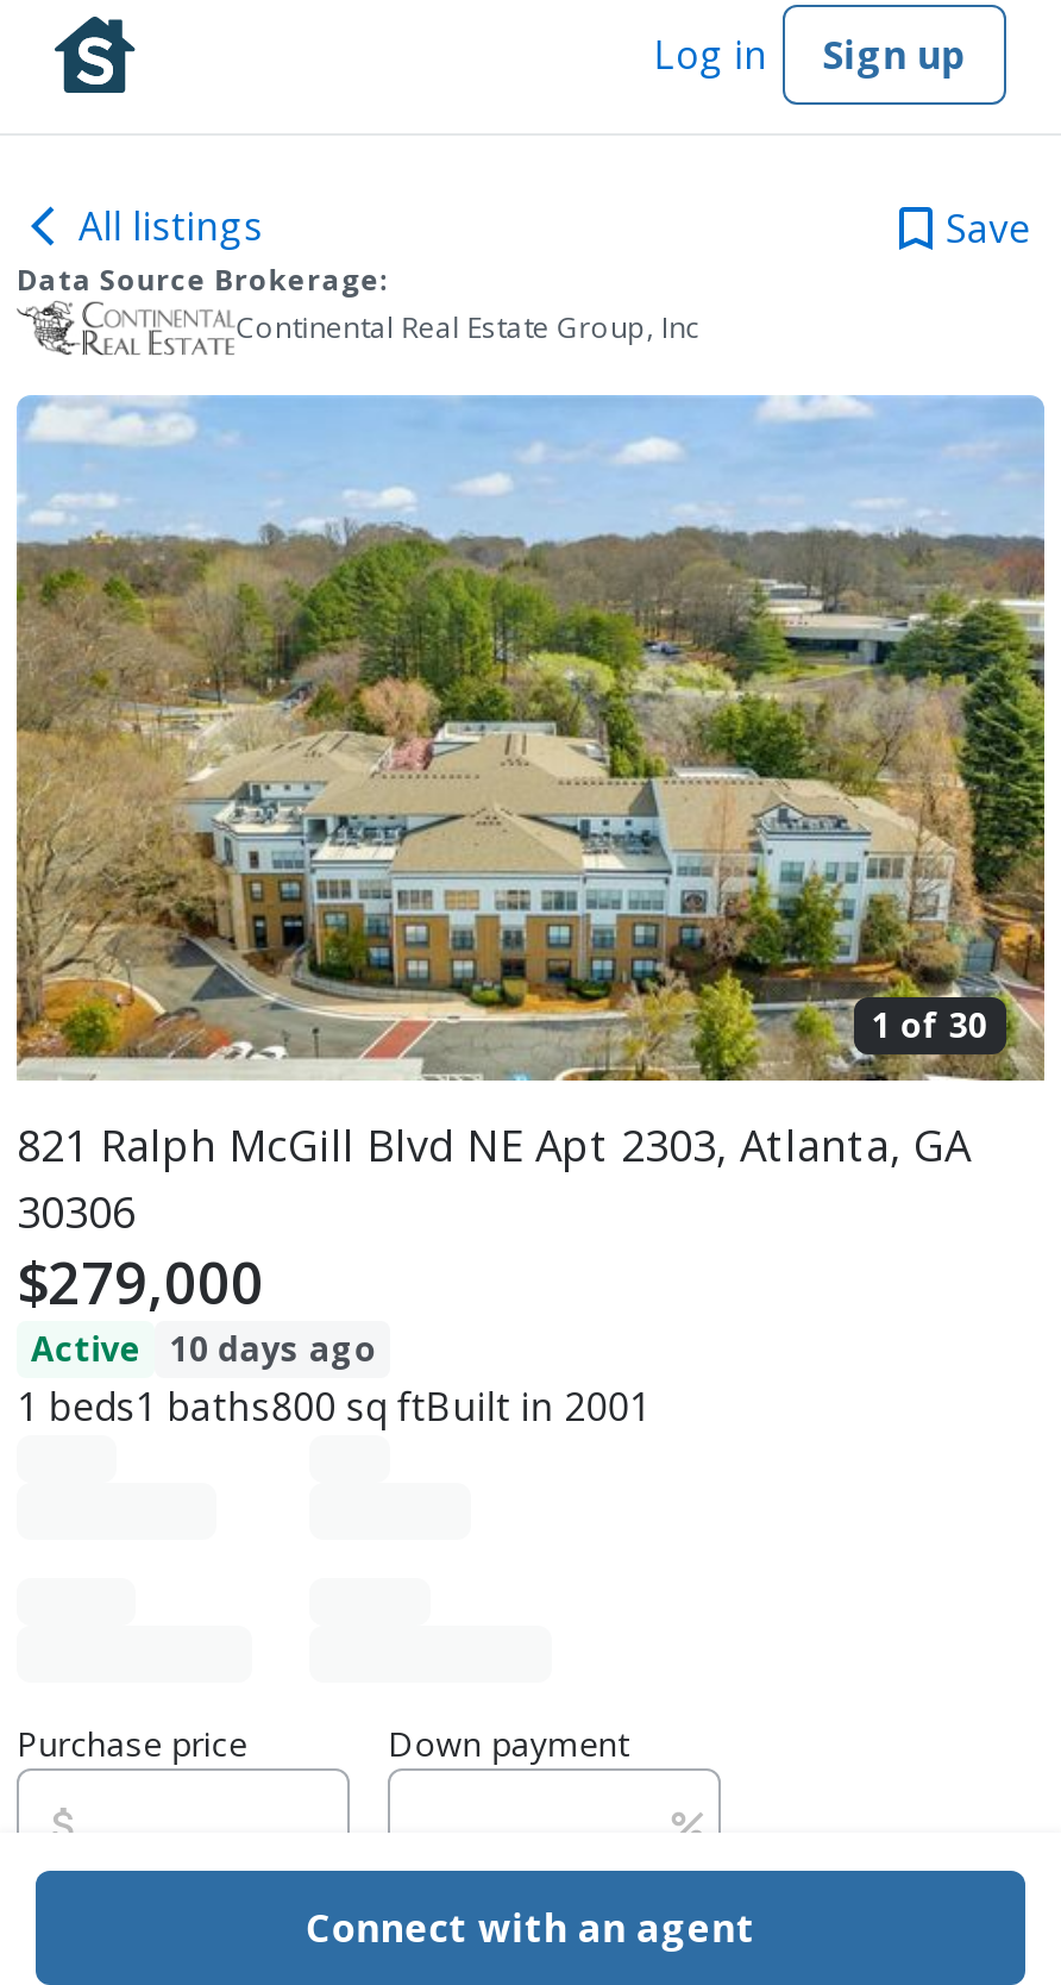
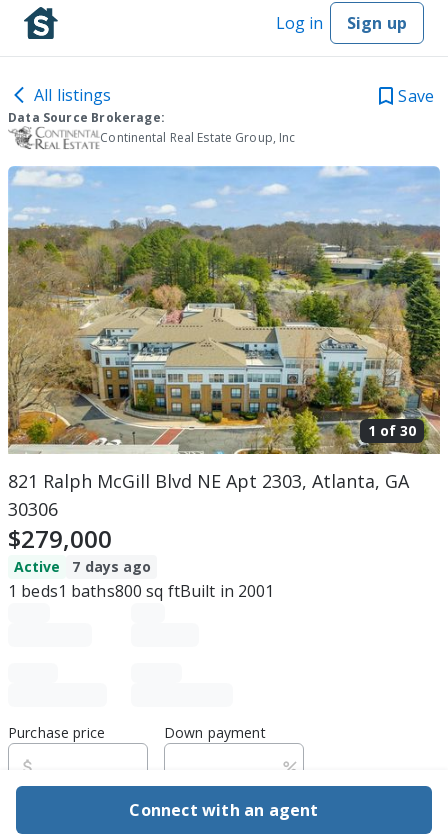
- Active 10 days ago
+ Active 7 days ago
